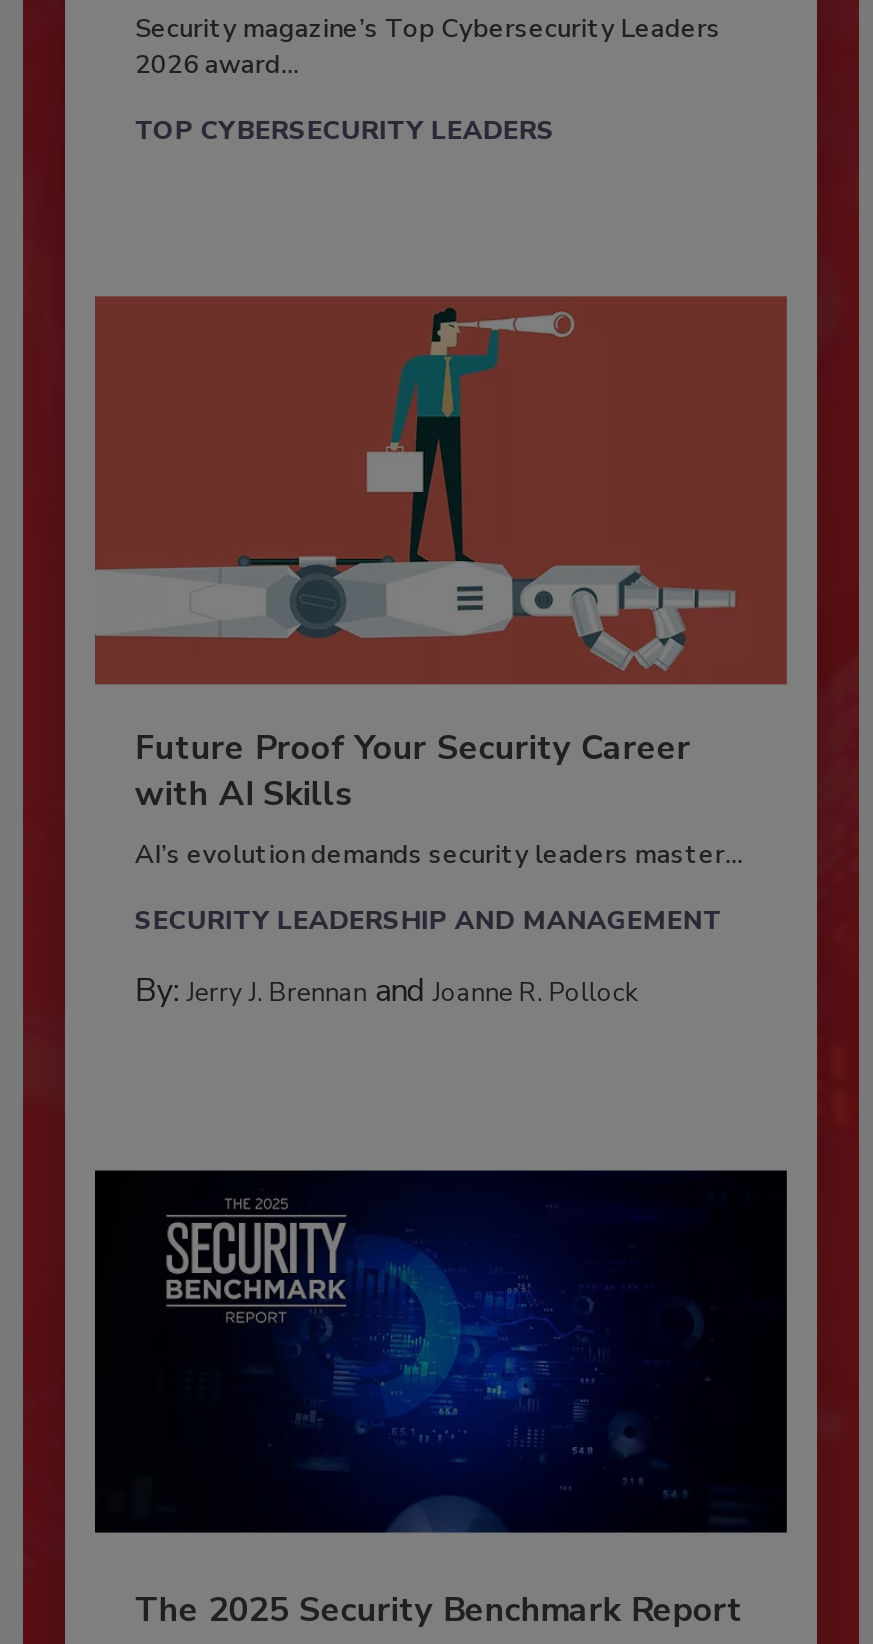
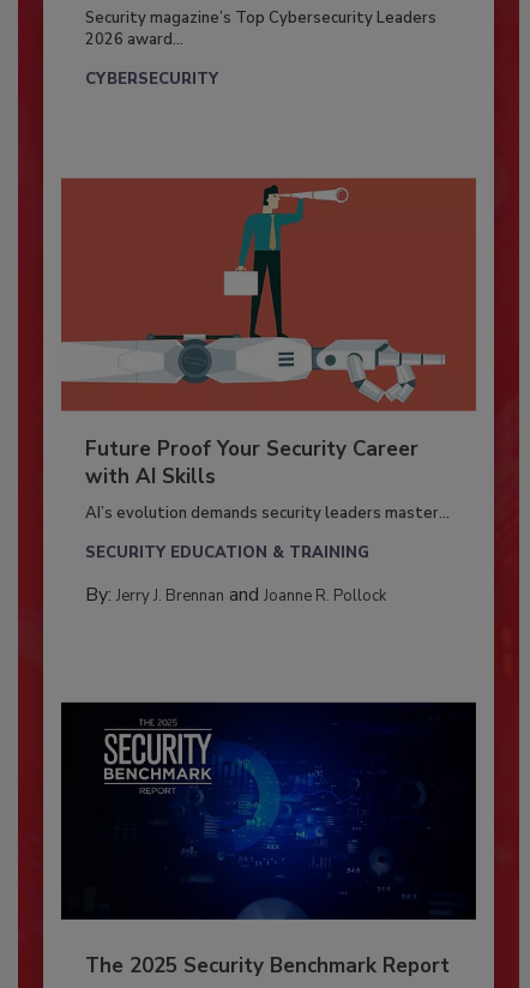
- TOP CYBERSECURITY LEADERS
+ CYBERSECURITY

- SECURITY LEADERSHIP AND MANAGEMENT
+ SECURITY EDUCATION & TRAINING
